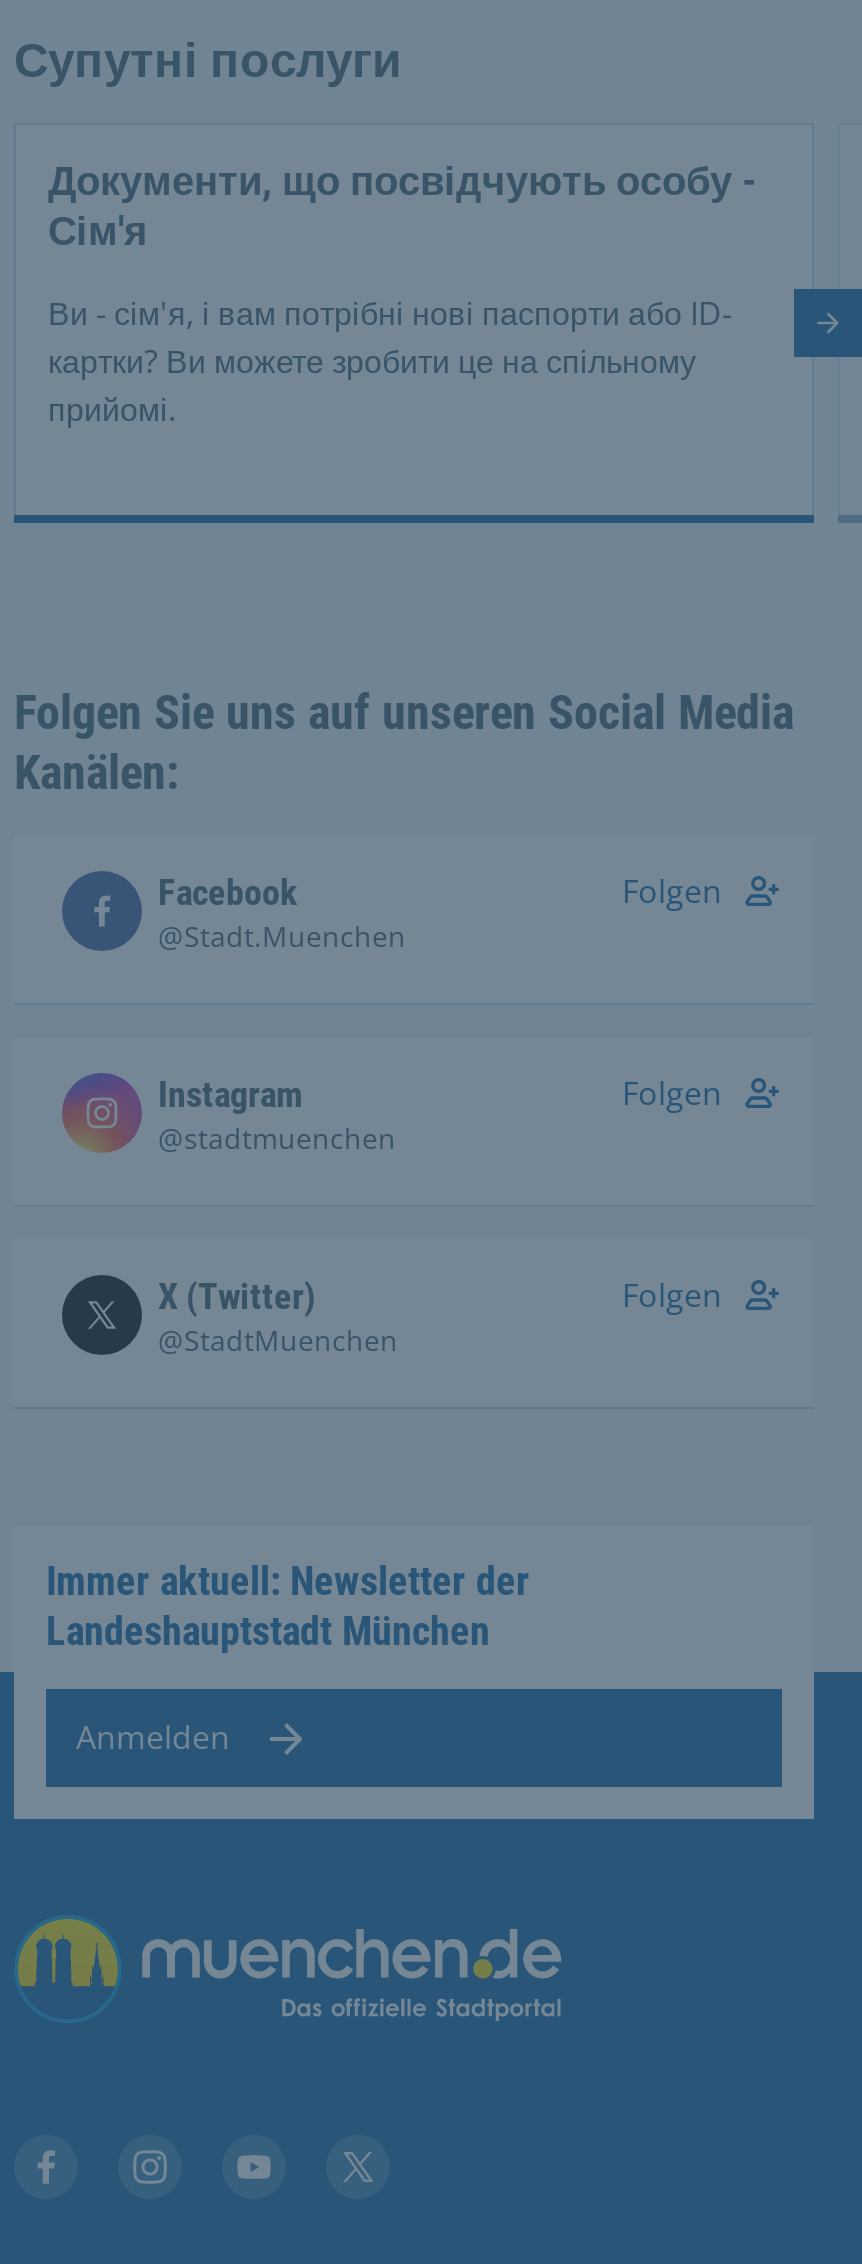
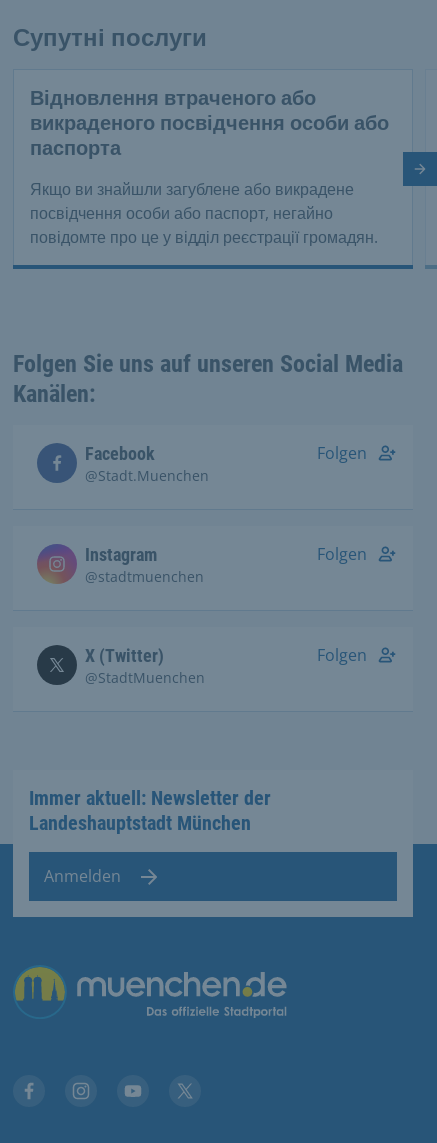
- Документи, що посвідчують особу -
- Сім'я
+ Відновлення втраченого або
+ викраденого посвідчення особи або
+ паспорта

- Ви - сім'я, і вам потрібні нові паспорти або ID-
- картки? Ви можете зробити це на спільному
- прийомі.
+ Якщо ви знайшли загублене або викрадене
+ посвідчення особи або паспорт, негайно
+ повідомте про це у відділ реєстрації громадян.
